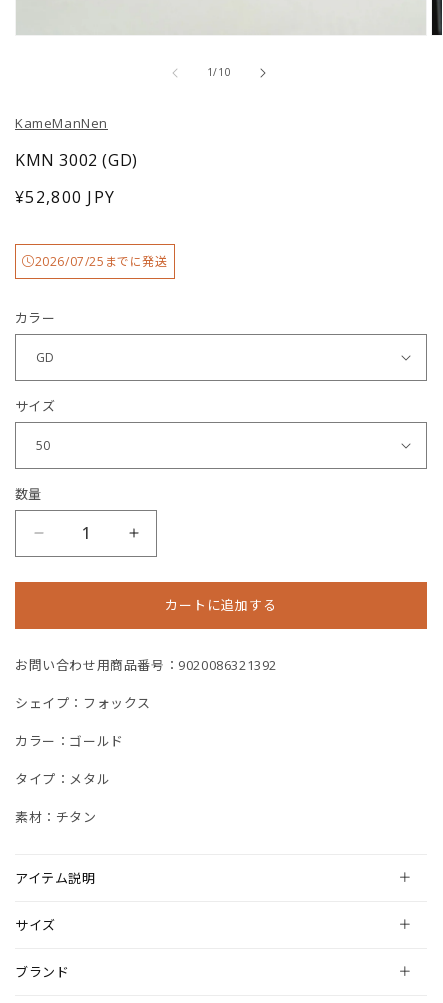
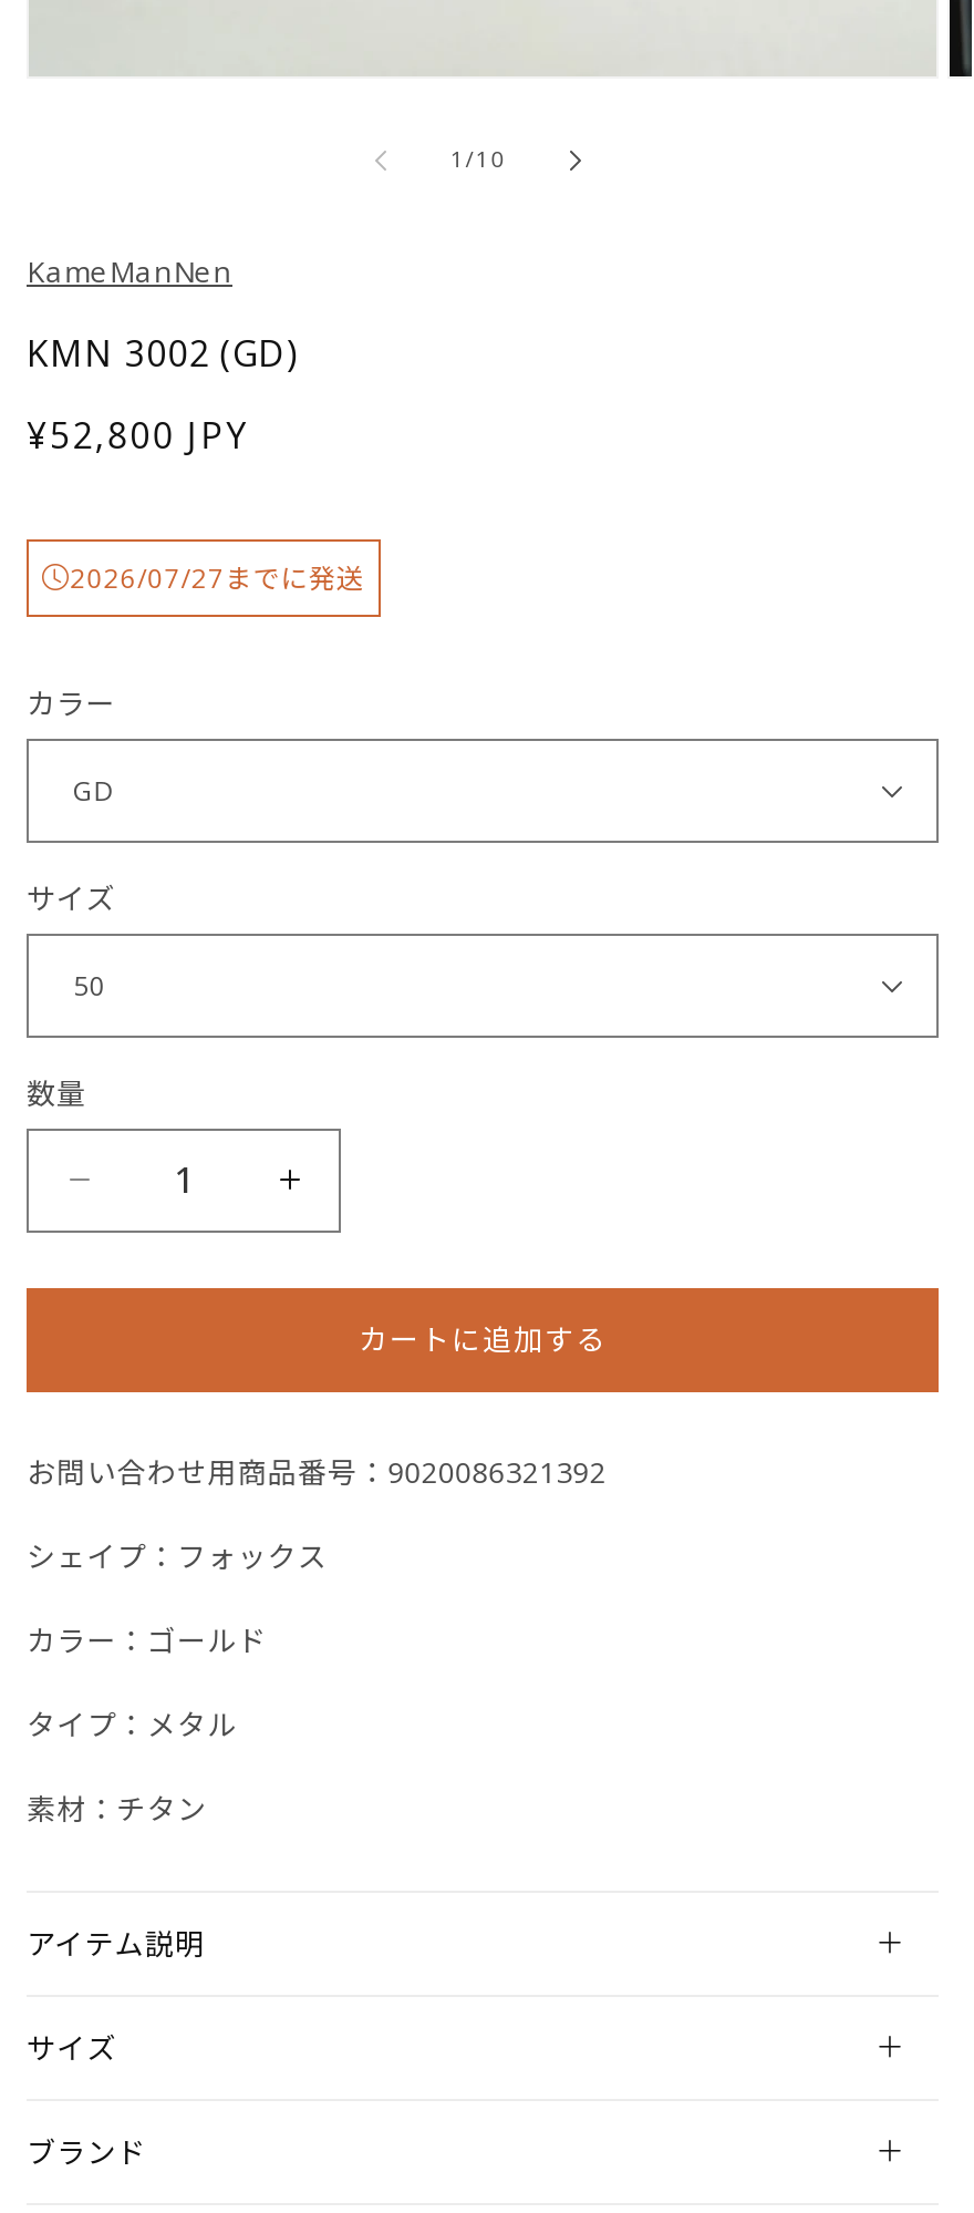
- 2026/07/25までに発送
+ 2026/07/27までに発送
